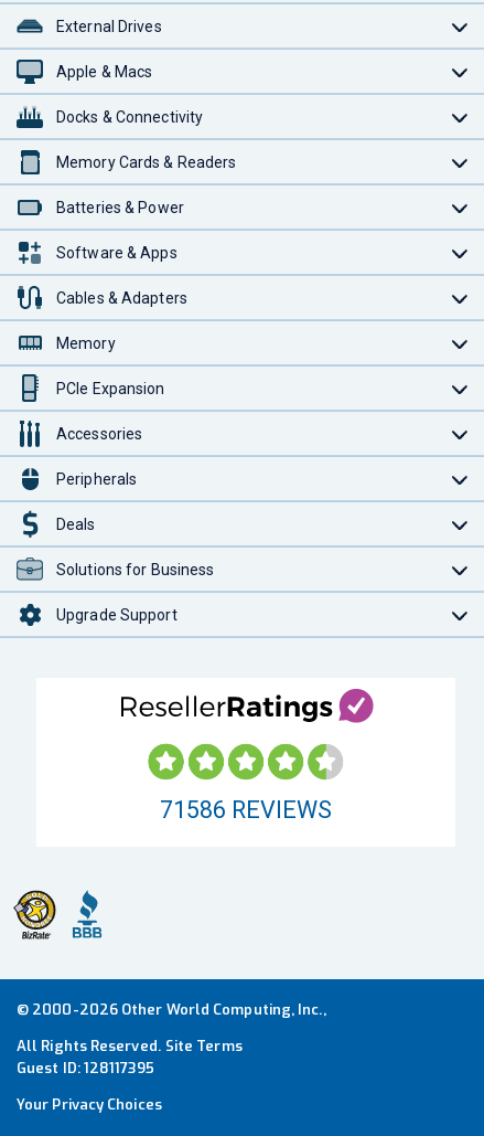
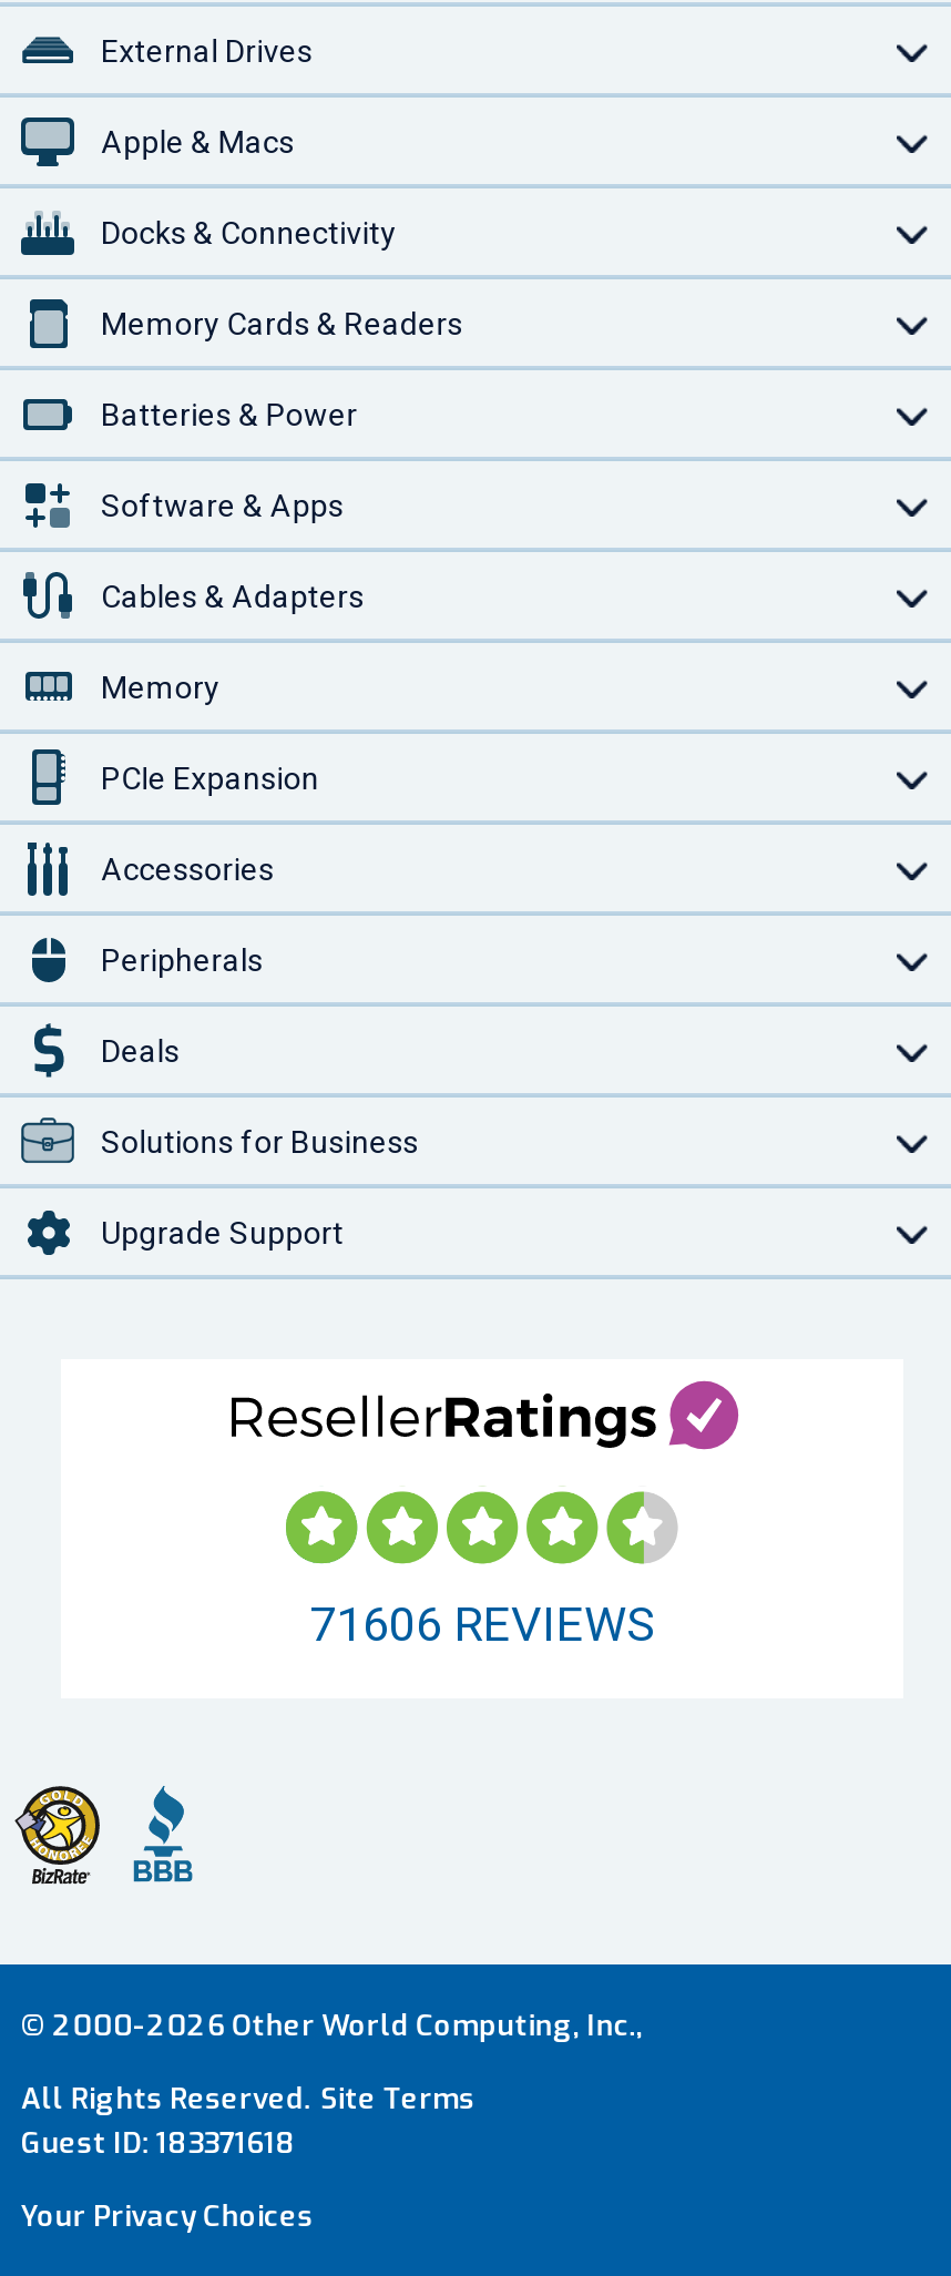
- 71586 REVIEWS
+ 71606 REVIEWS

- Guest ID: 128117395
+ Guest ID: 183371618
